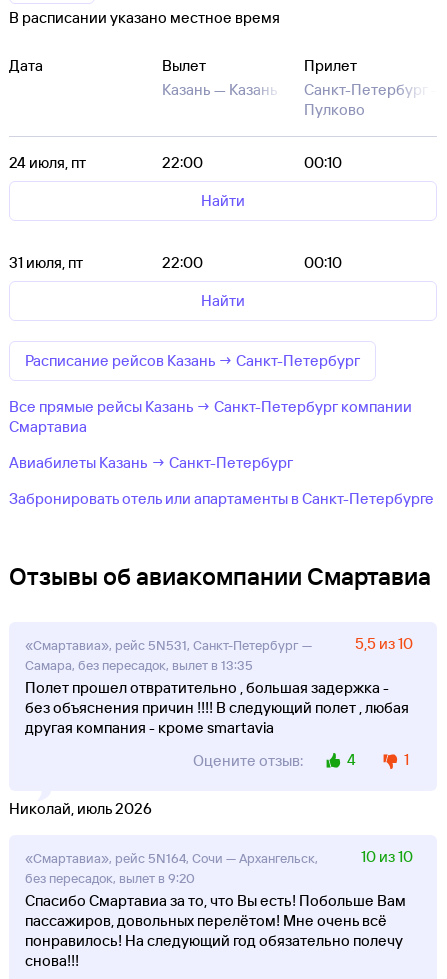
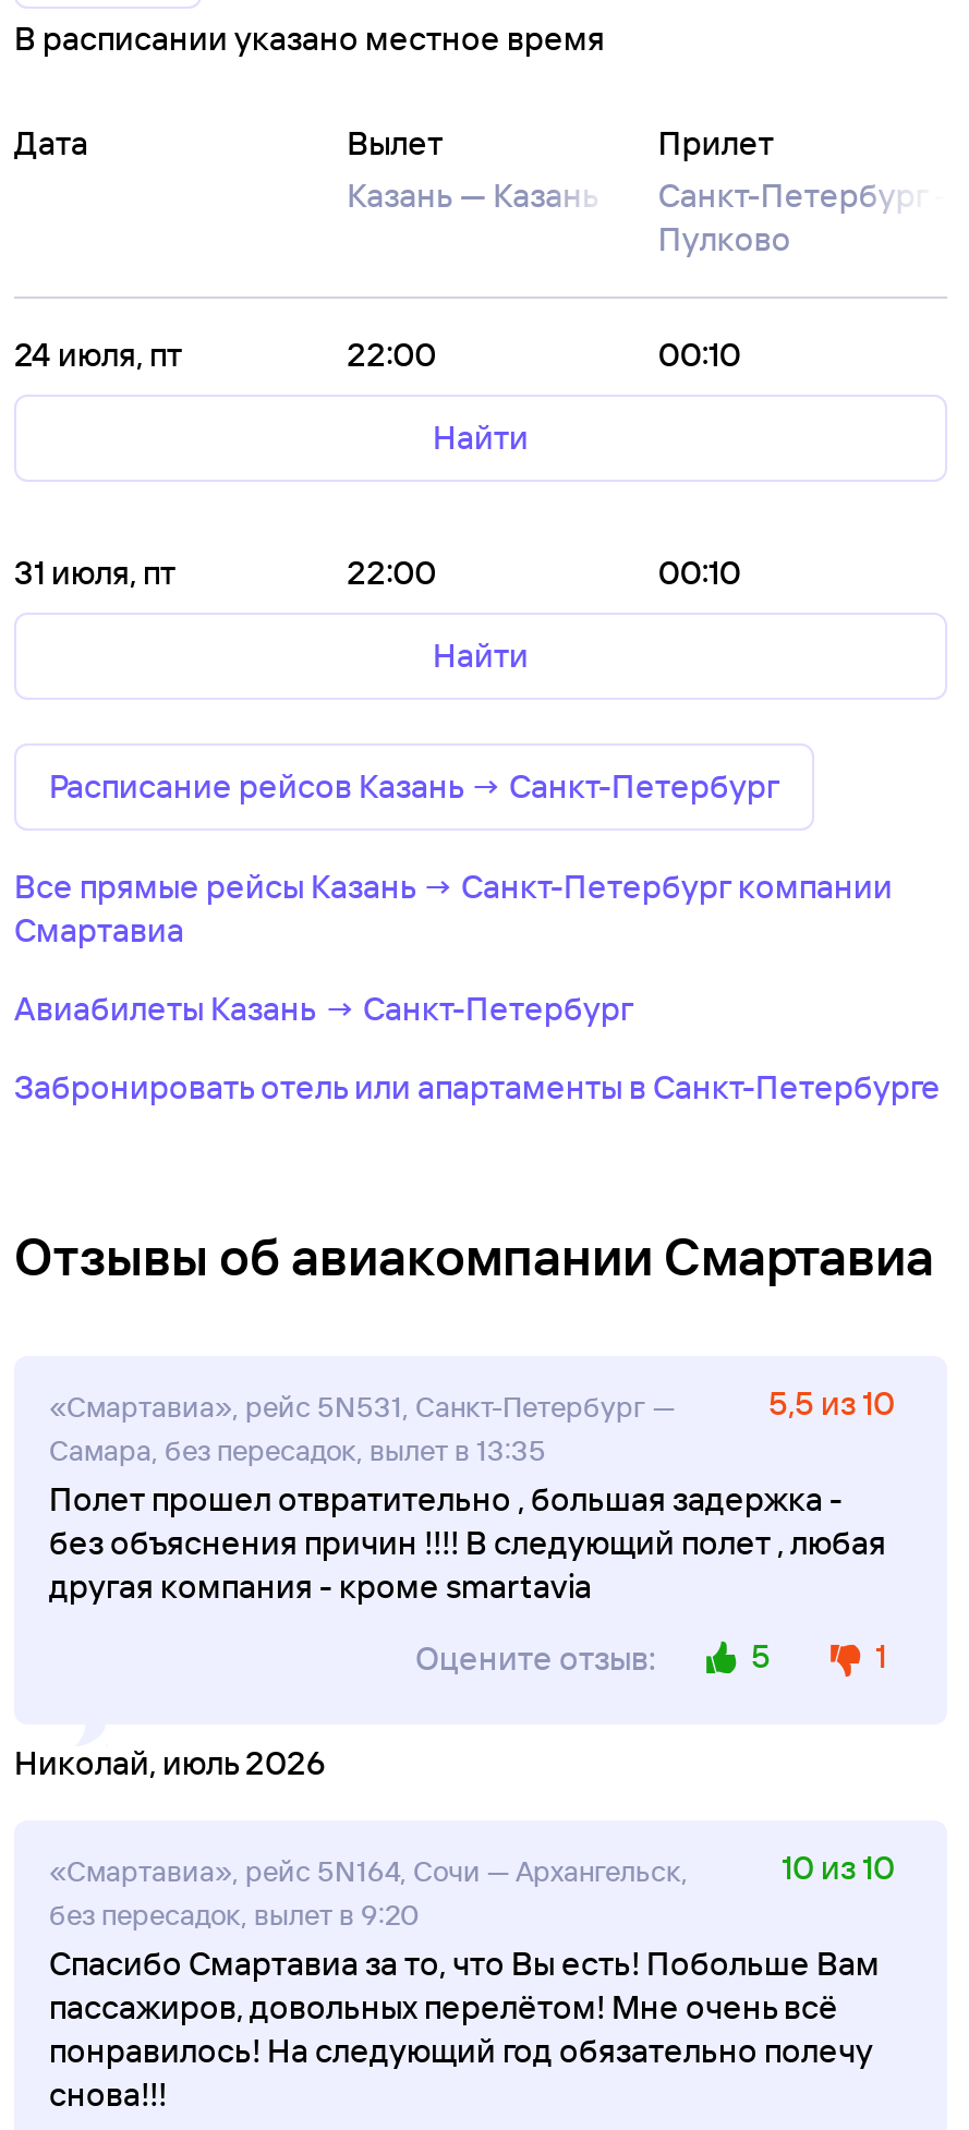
- 4
+ 5
